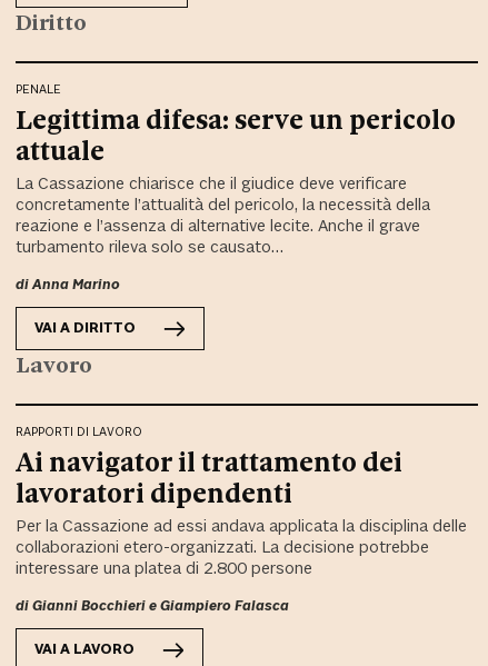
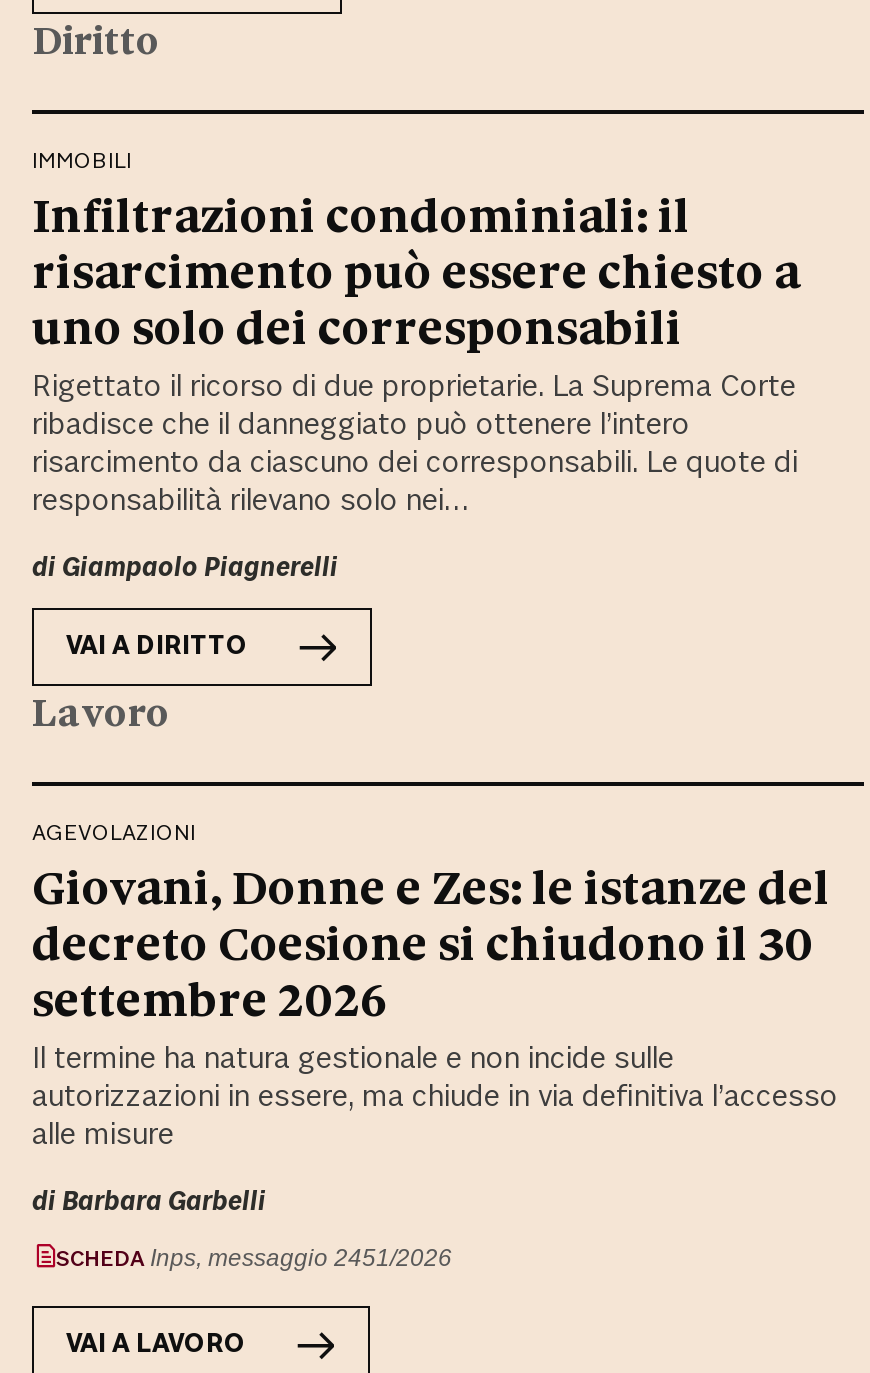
- PENALE
- Legittima difesa: serve un pericolo
- attuale
- La Cassazione chiarisce che il giudice deve verificare
- concretamente l’attualità del pericolo, la necessità della
- reazione e l’assenza di alternative lecite. Anche il grave
- turbamento rileva solo se causato…
+ IMMOBILI
+ Infiltrazioni condominiali: il
+ risarcimento può essere chiesto a
+ uno solo dei corresponsabili
+ Rigettato il ricorso di due proprietarie. La Suprema Corte
+ ribadisce che il danneggiato può ottenere l’intero
+ risarcimento da ciascuno dei corresponsabili. Le quote di
+ responsabilità rilevano solo nei…

- di Anna Marino
+ di Giampaolo Piagnerelli

- RAPPORTI DI LAVORO
- Ai navigator il trattamento dei
- lavoratori dipendenti
- Per la Cassazione ad essi andava applicata la disciplina delle
- collaborazioni etero-organizzati. La decisione potrebbe
- interessare una platea di 2.800 persone
- di Gianni Bocchieri e Giampiero Falasca
+ AGEVOLAZIONI
+ Giovani, Donne e Zes: le istanze del
+ decreto Coesione si chiudono il 30
+ settembre 2026
+ Il termine ha natura gestionale e non incide sulle
+ autorizzazioni in essere, ma chiude in via definitiva l’accesso
+ alle misure
+ di Barbara Garbelli
+ SCHEDA Inps, messaggio 2451/2026
